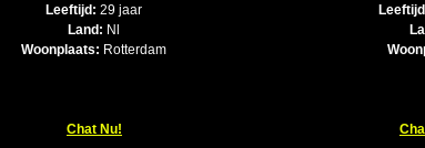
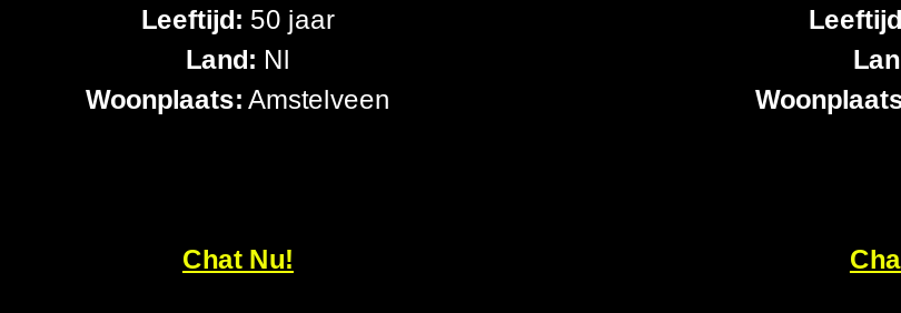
- Leeftijd: 29 jaar
+ Leeftijd: 50 jaar

- Woonplaats: Rotterdam
+ Woonplaats: Amstelveen
